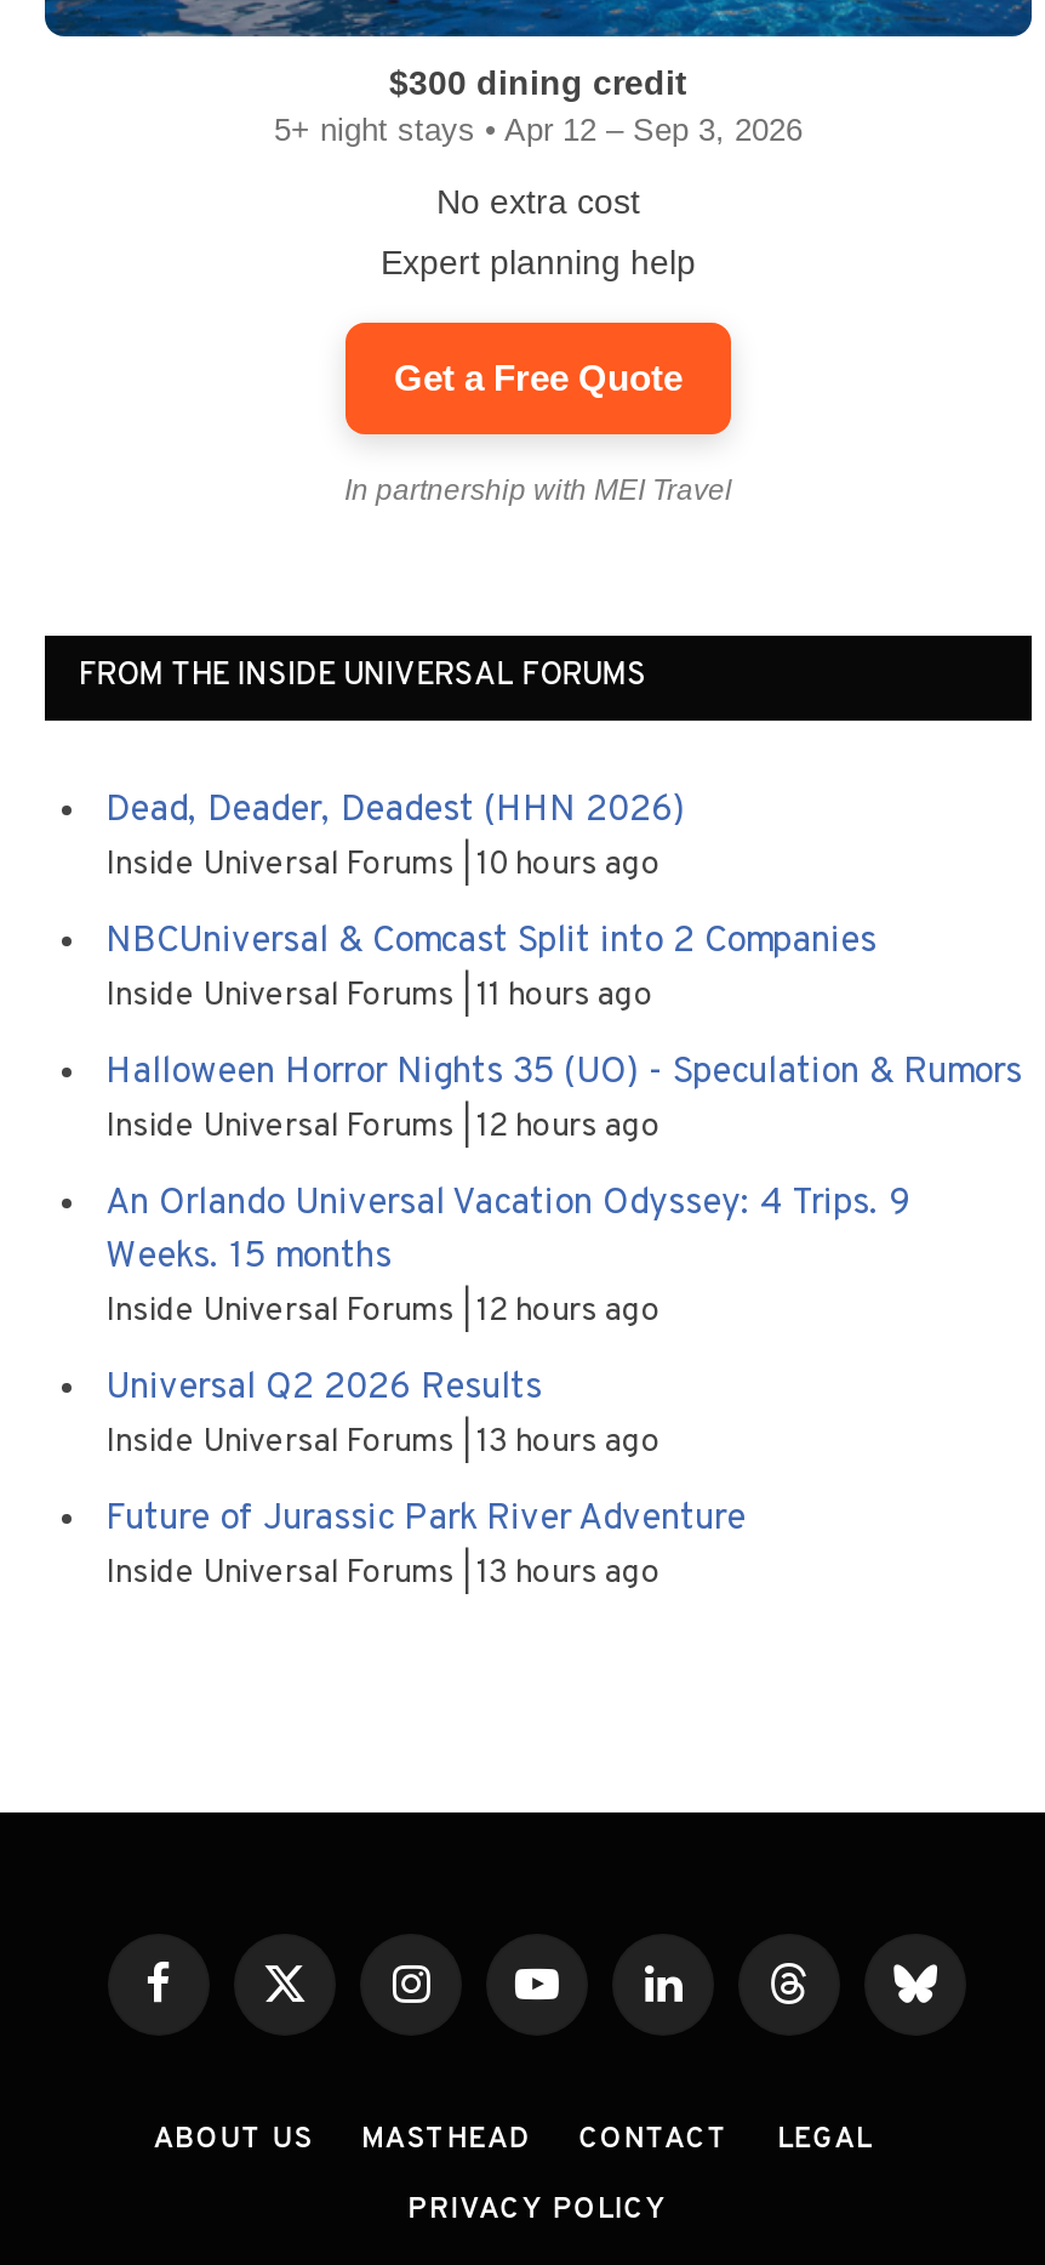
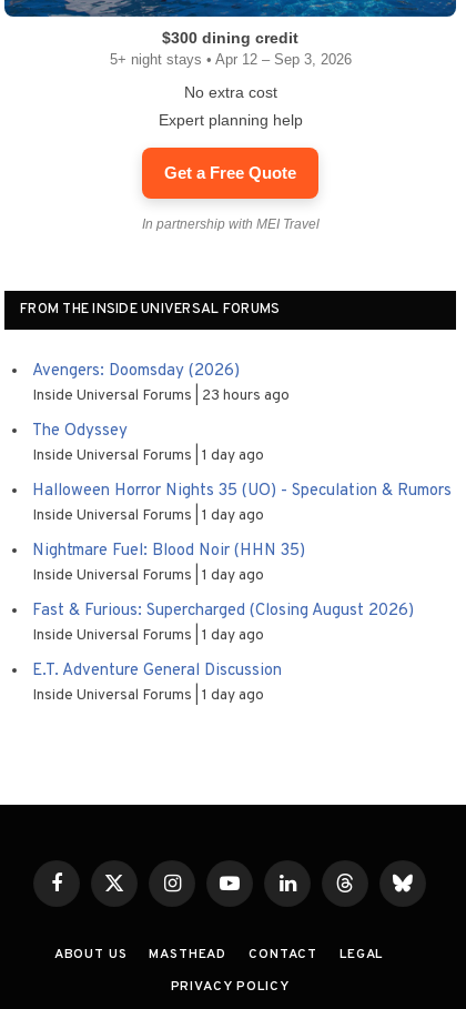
- Dead, Deader, Deadest (HHN 2026)
- Inside Universal Forums 10 hours ago
+ Avengers: Doomsday (2026)
+ Inside Universal Forums 23 hours ago

- NBCUniversal & Comcast Split into 2 Companies
- Inside Universal Forums 11 hours ago
+ The Odyssey
+ Inside Universal Forums 1 day ago

- Inside Universal Forums 12 hours ago
+ Inside Universal Forums 1 day ago

- An Orlando Universal Vacation Odyssey: 4 Trips. 9
- Weeks. 15 months
- Inside Universal Forums 12 hours ago
+ Nightmare Fuel: Blood Noir (HHN 35)
+ Inside Universal Forums 1 day ago

- Universal Q2 2026 Results
- Inside Universal Forums 13 hours ago
+ Fast & Furious: Supercharged (Closing August 2026)
+ Inside Universal Forums 1 day ago

- Future of Jurassic Park River Adventure
- Inside Universal Forums 13 hours ago
+ E.T. Adventure General Discussion
+ Inside Universal Forums 1 day ago
